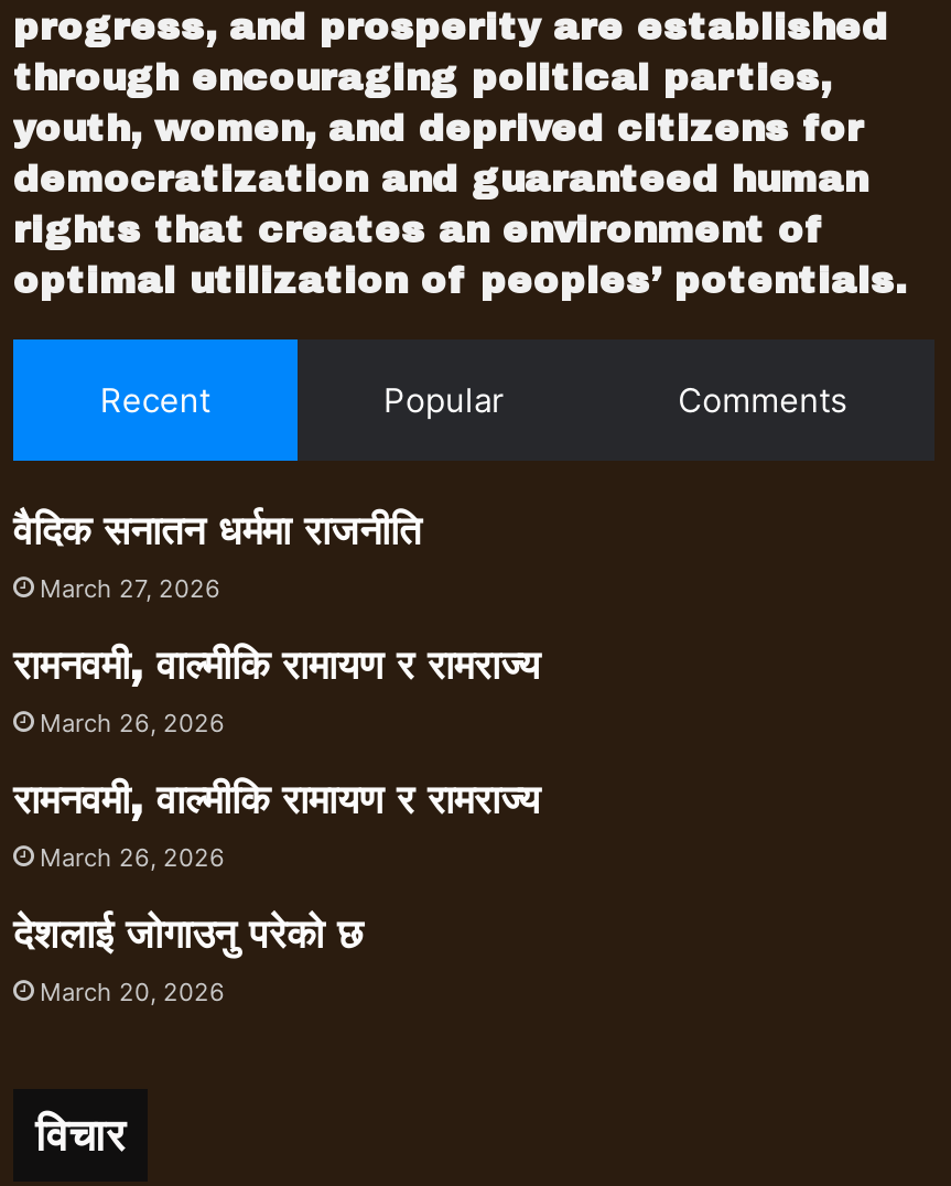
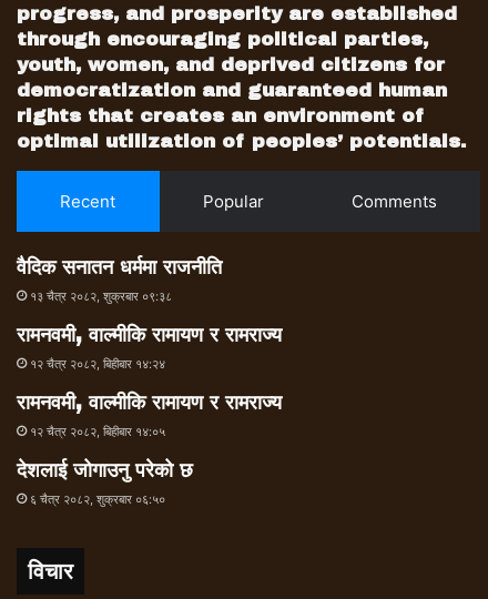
- March 27, 2026
+ १३ चैत्र २०८२, शुक्रबार ०९:३८

- March 26, 2026
+ १२ चैत्र २०८२, बिहीबार १४:२४

- March 26, 2026
+ १२ चैत्र २०८२, बिहीबार १४:०५

- March 20, 2026
+ ६ चैत्र २०८२, शुक्रबार ०६:५०
